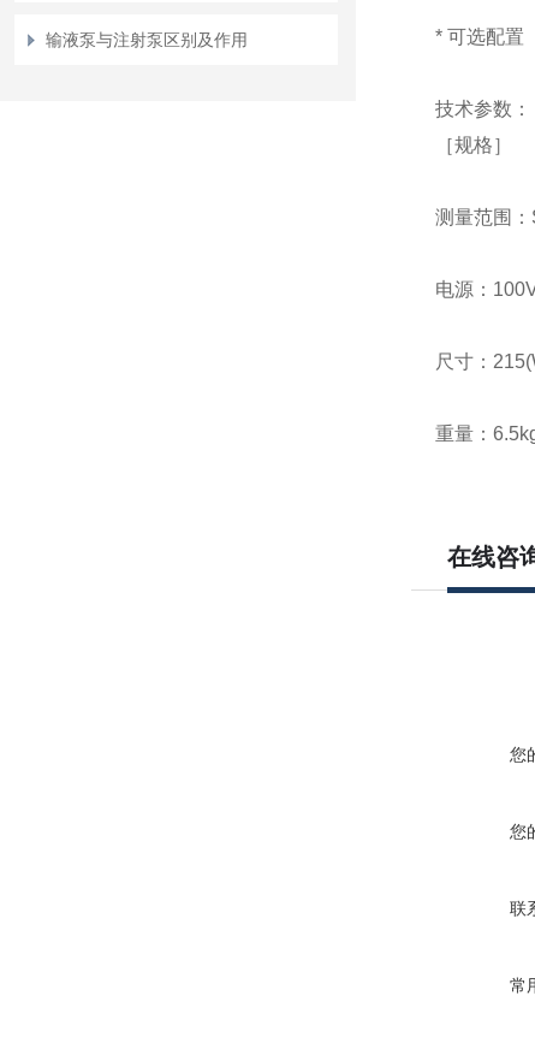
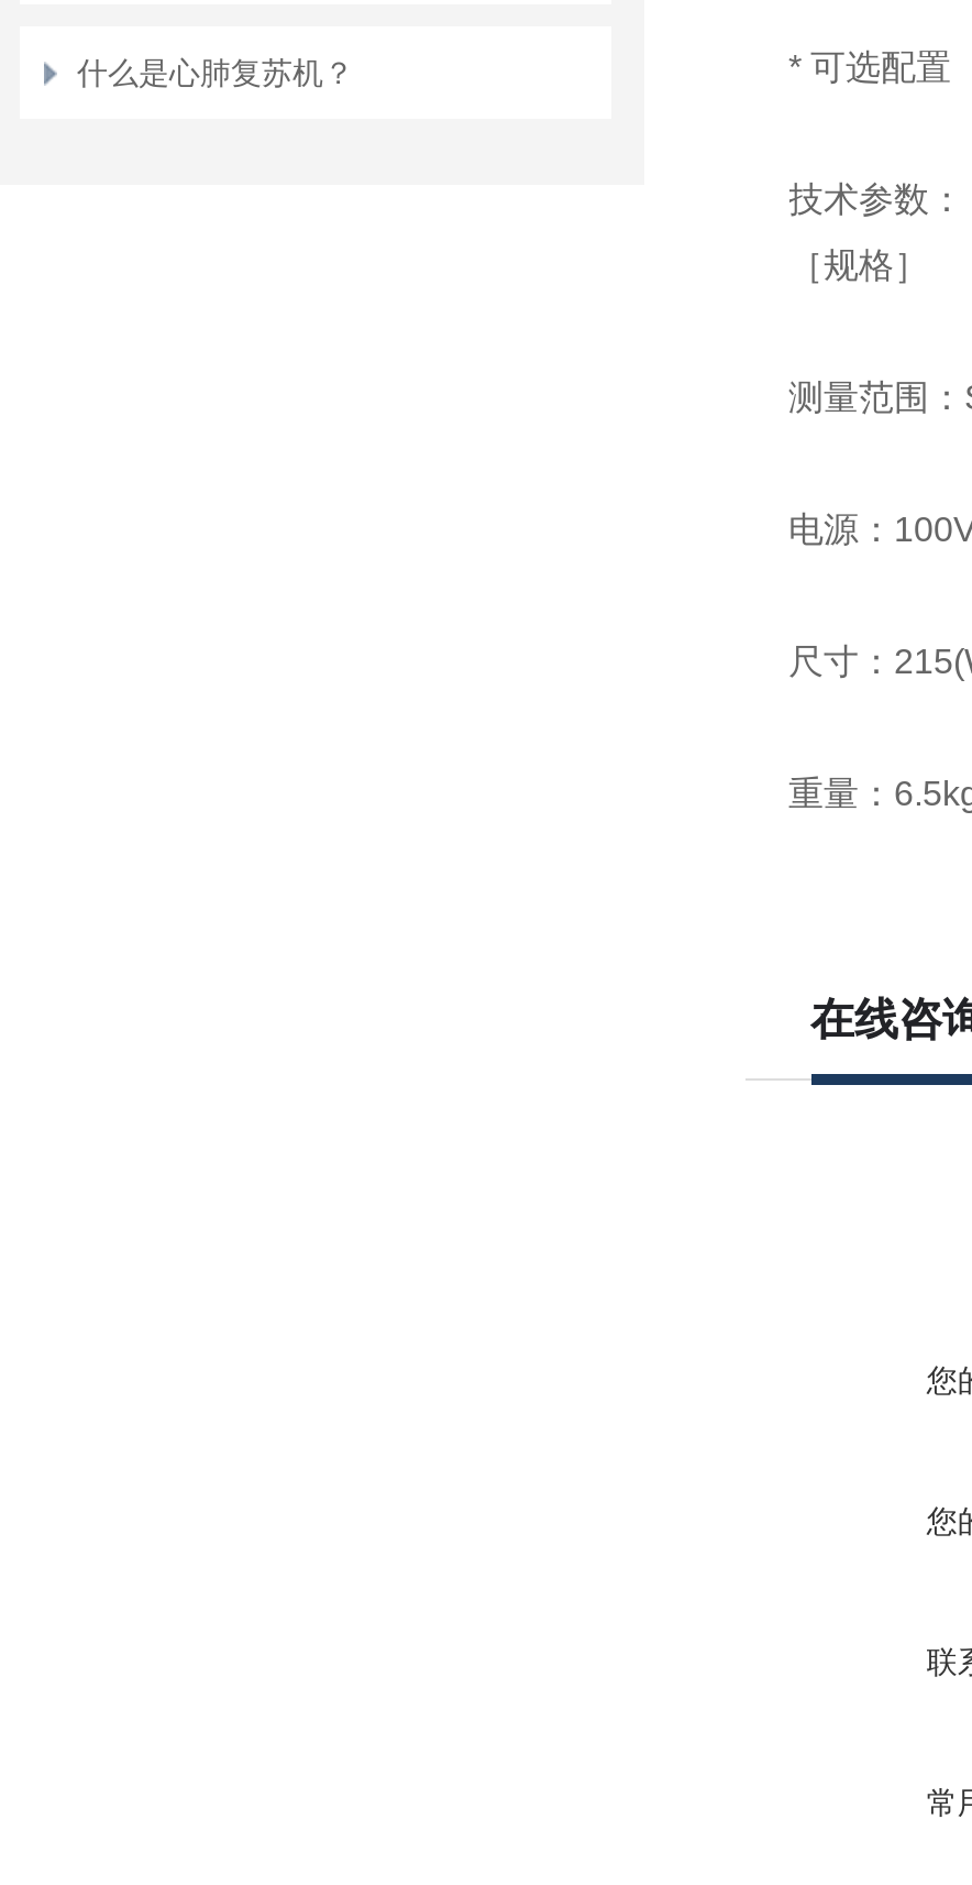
- 输液泵与注射泵区别及作用
+ 什么是心肺复苏机？
